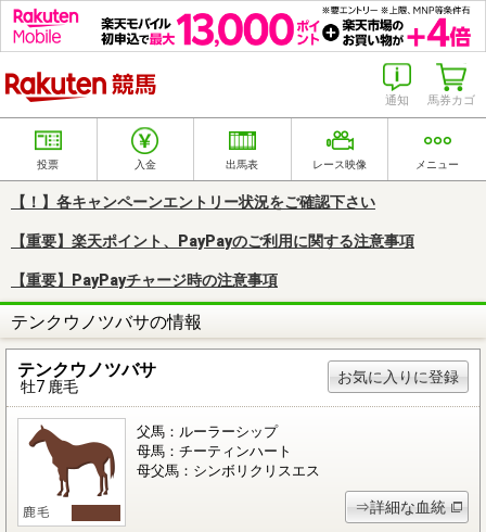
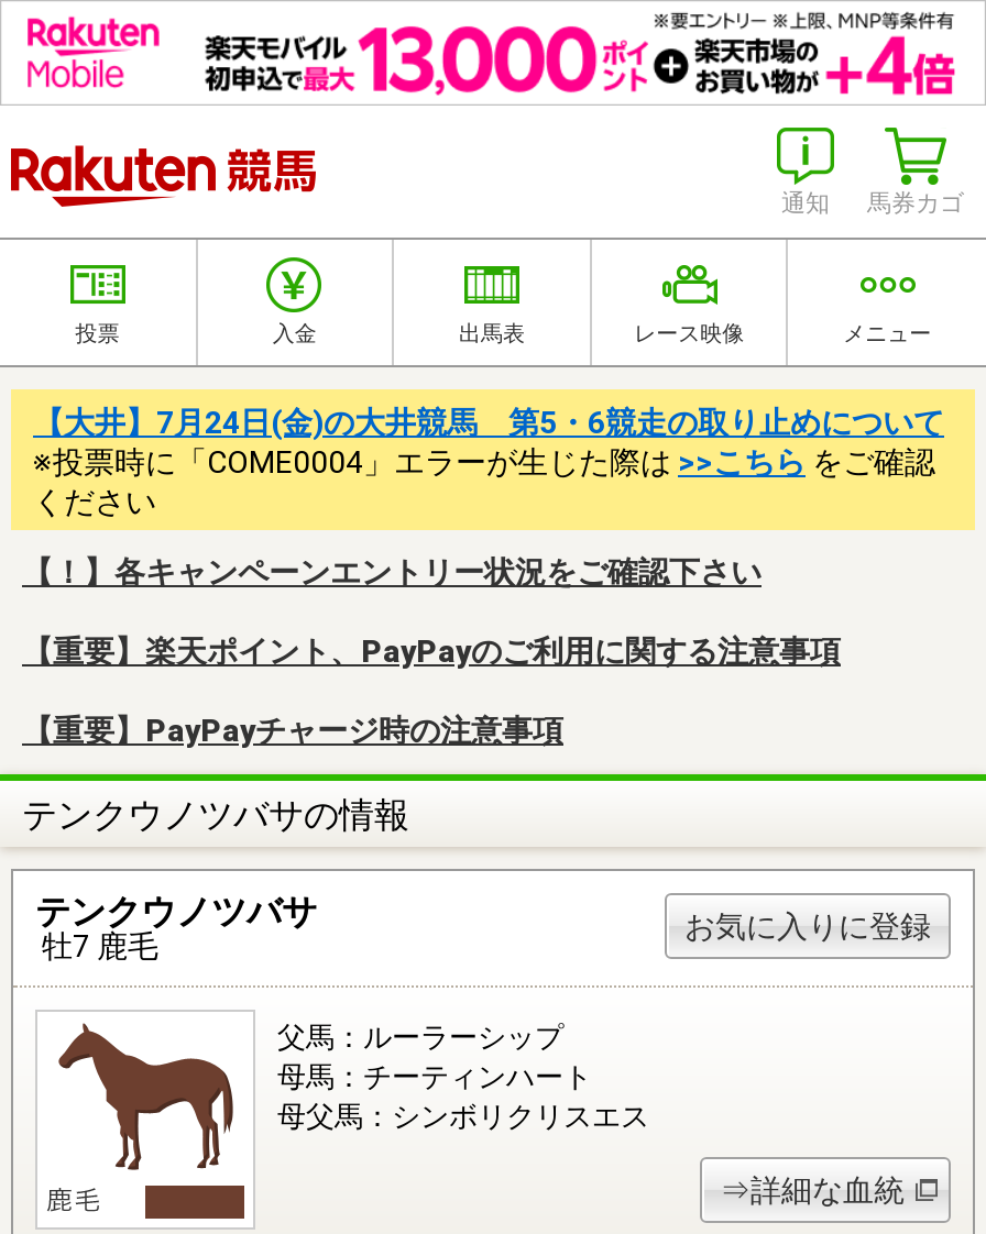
+ 【大井】7月24日(金)の大井競馬 第5・6競走の取り止めについて
+ ※投票時に「COME0004」エラーが生じた際は>>こちらをご確認
+ ください
